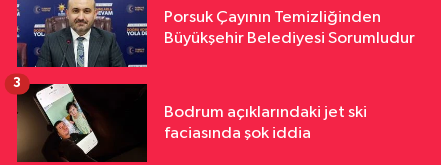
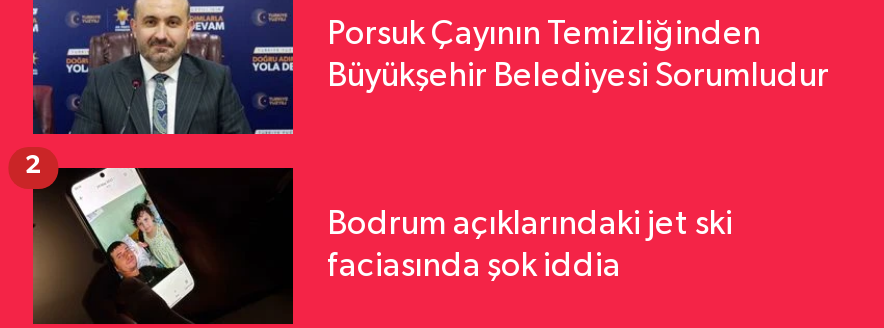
- 3
+ 2
